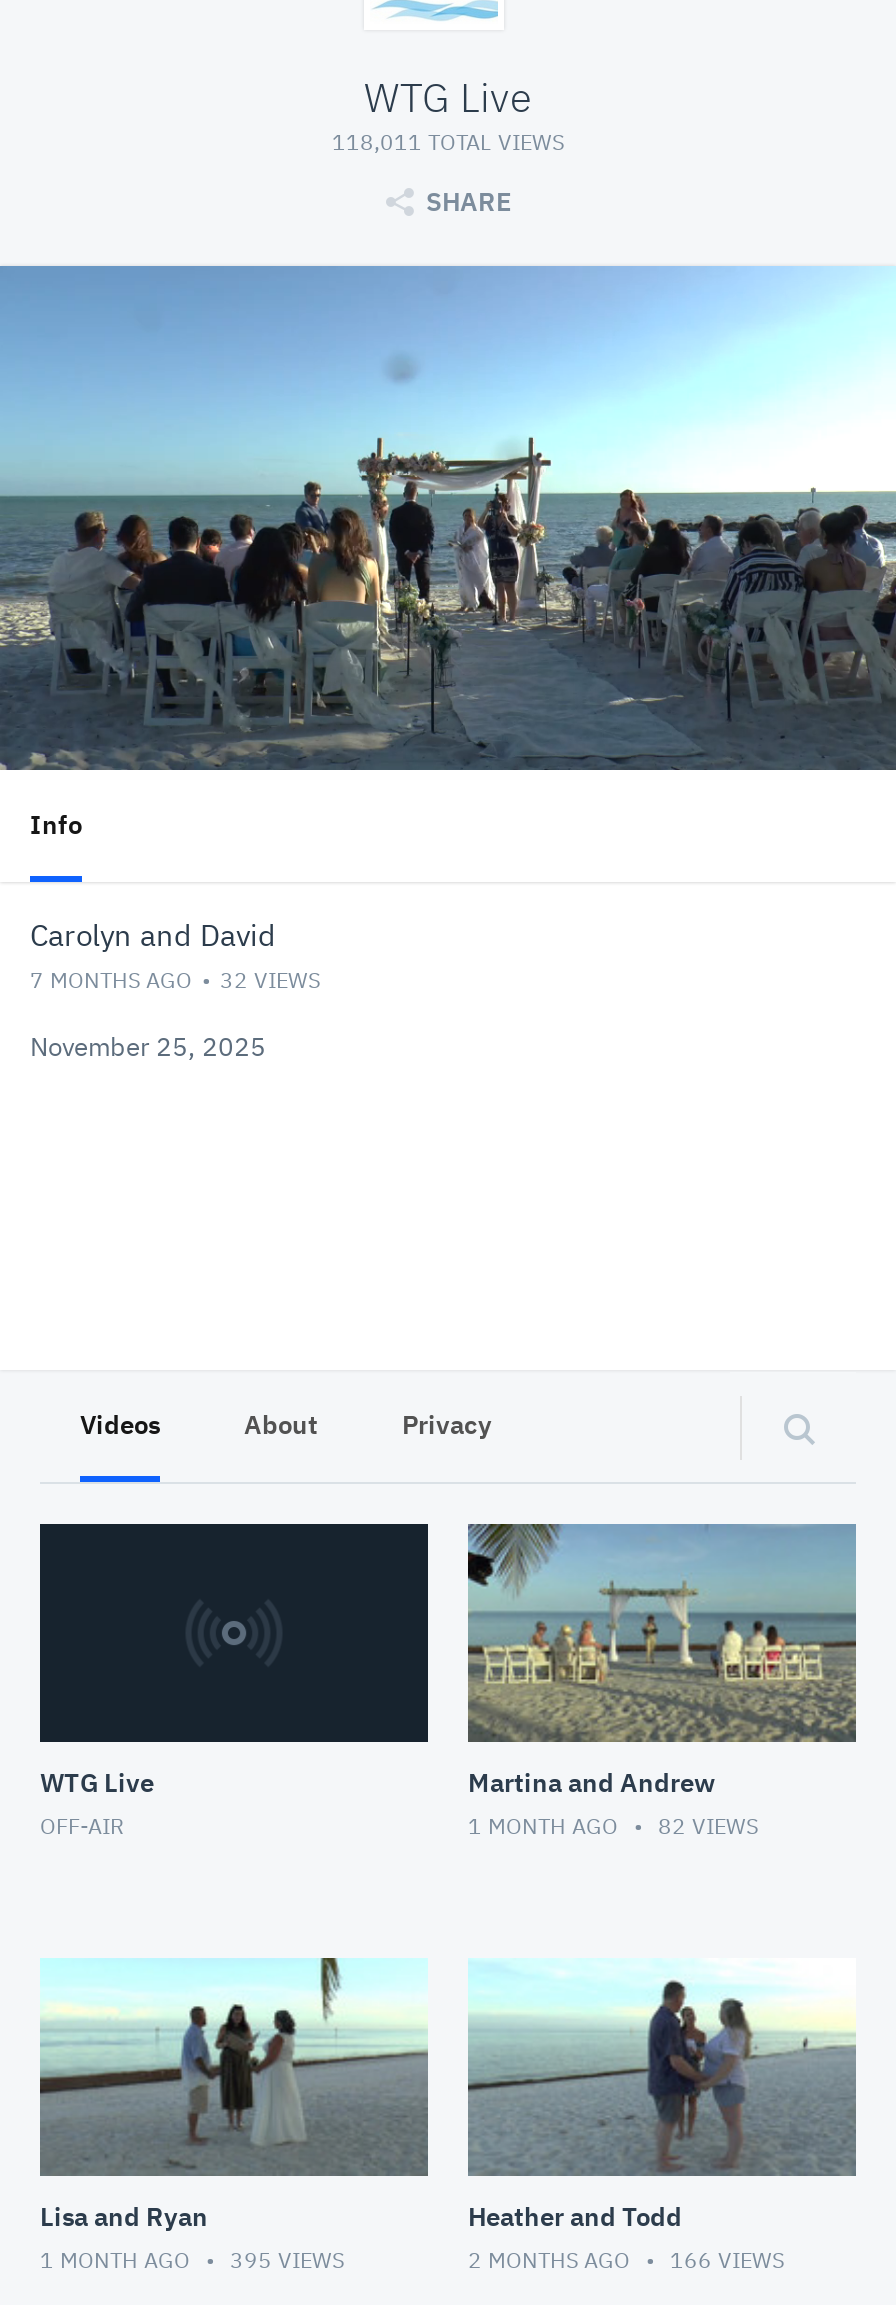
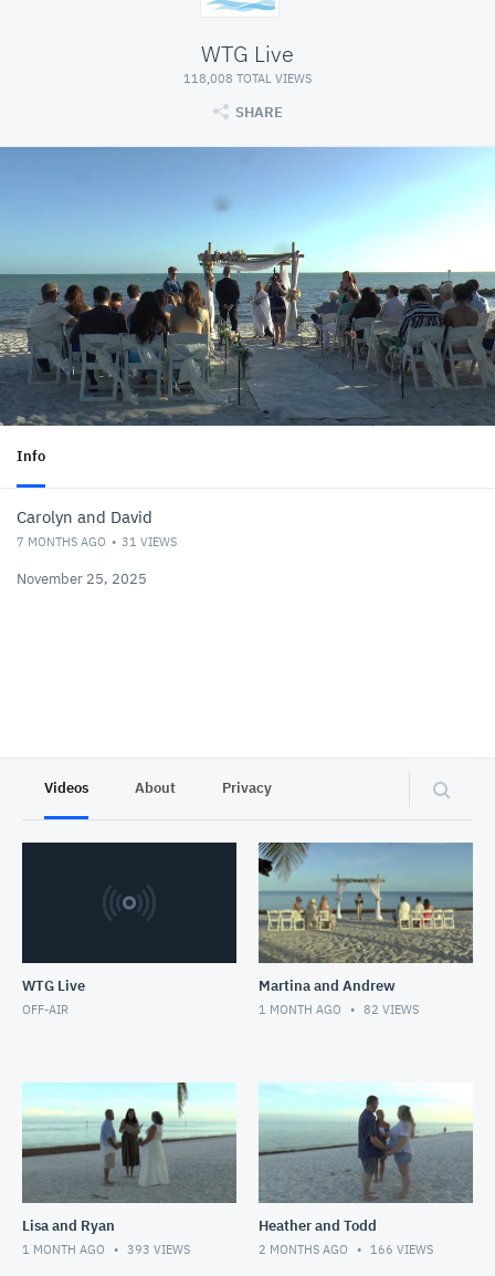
- 118,011 TOTAL VIEWS
+ 118,008 TOTAL VIEWS

- 7 MONTHS AGO 32 VIEWS
+ 7 MONTHS AGO 31 VIEWS

- 1 MONTH AGO 395 VIEWS
+ 1 MONTH AGO 393 VIEWS
